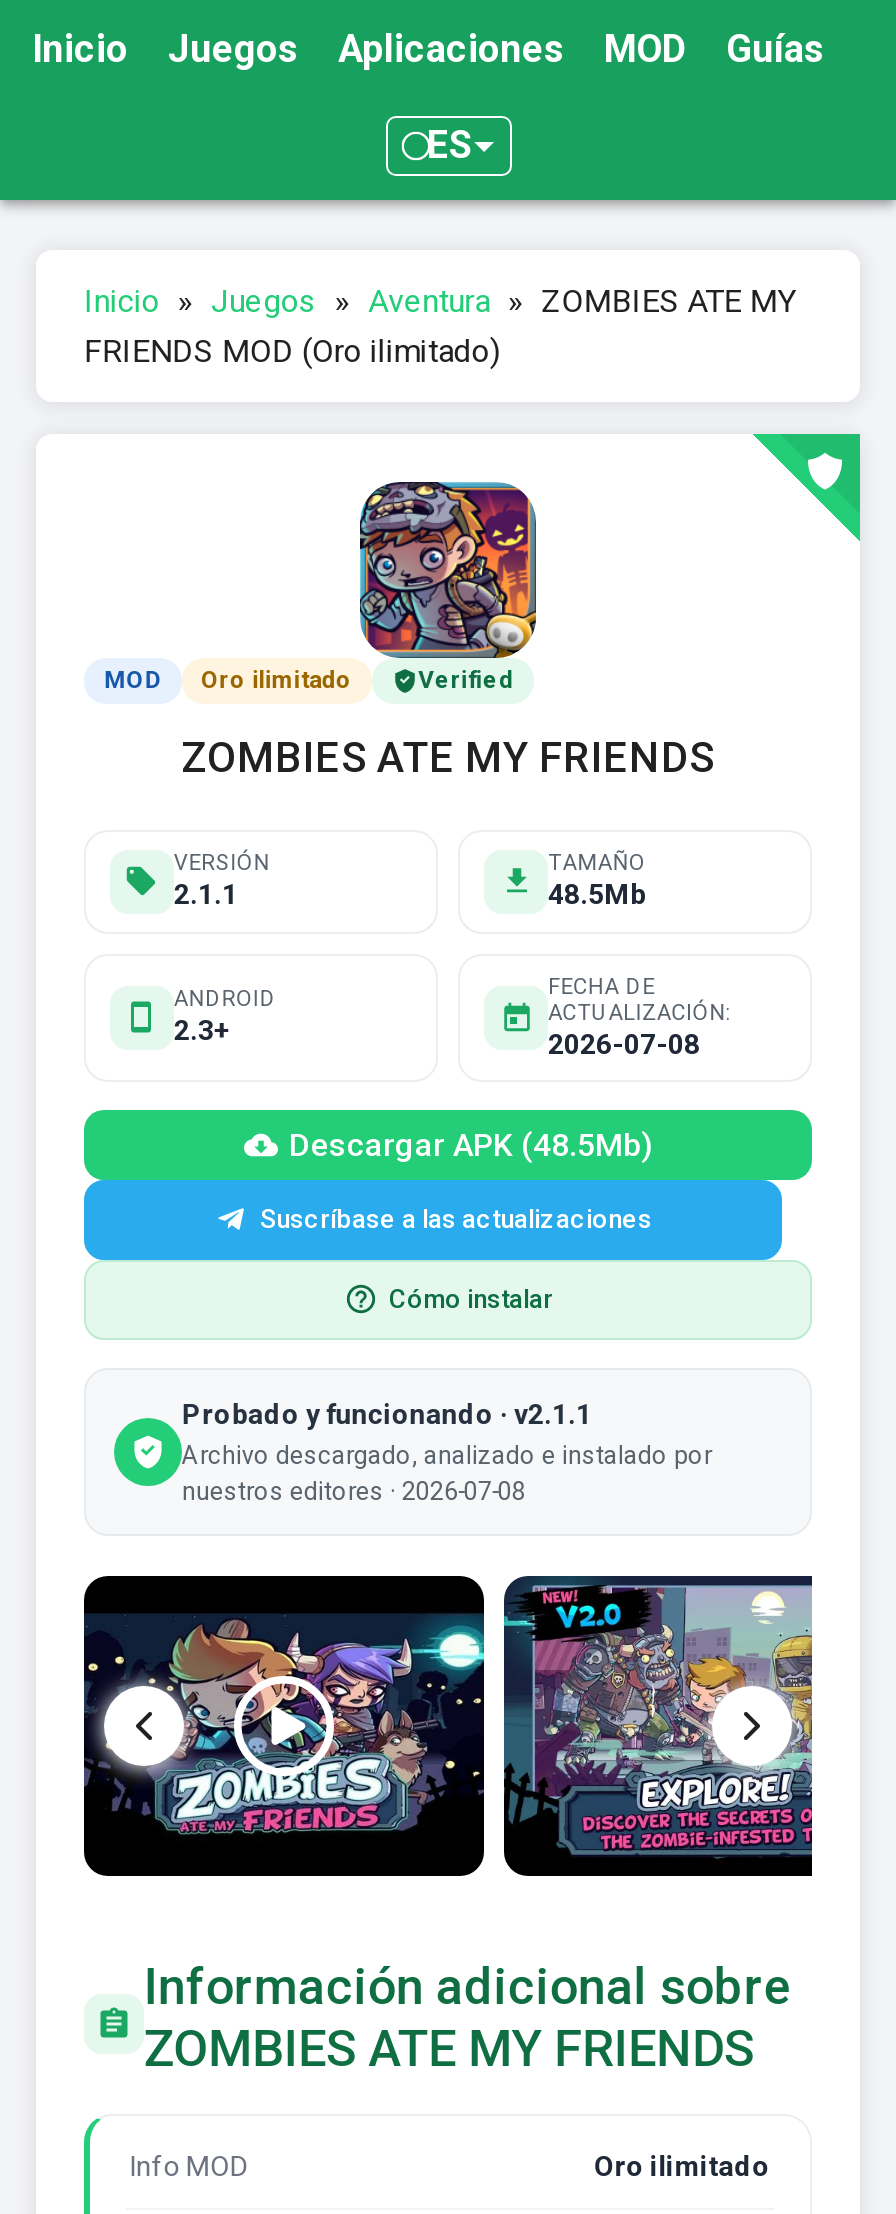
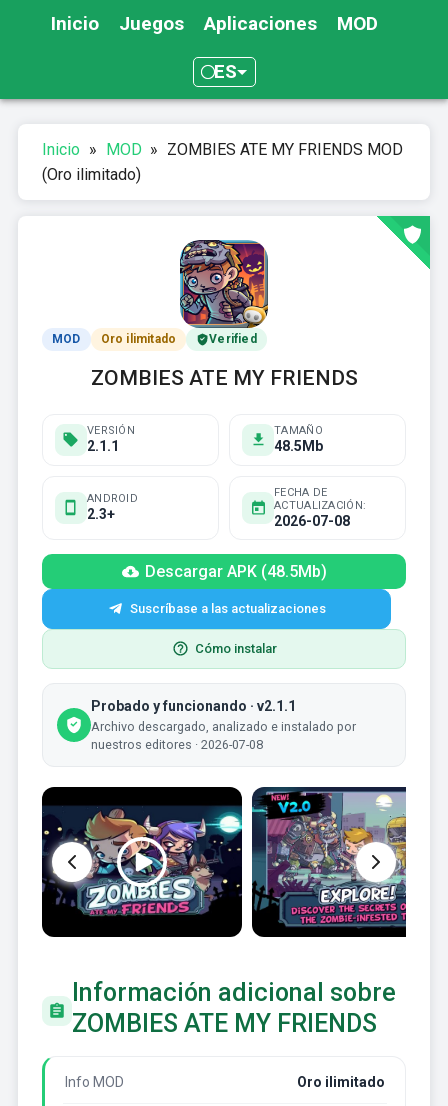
- Guías

- Inicio » Juegos » Aventura » ZOMBIES ATE MY
- FRIENDS MOD (Oro ilimitado)
+ Inicio » MOD » ZOMBIES ATE MY FRIENDS MOD
+ (Oro ilimitado)
